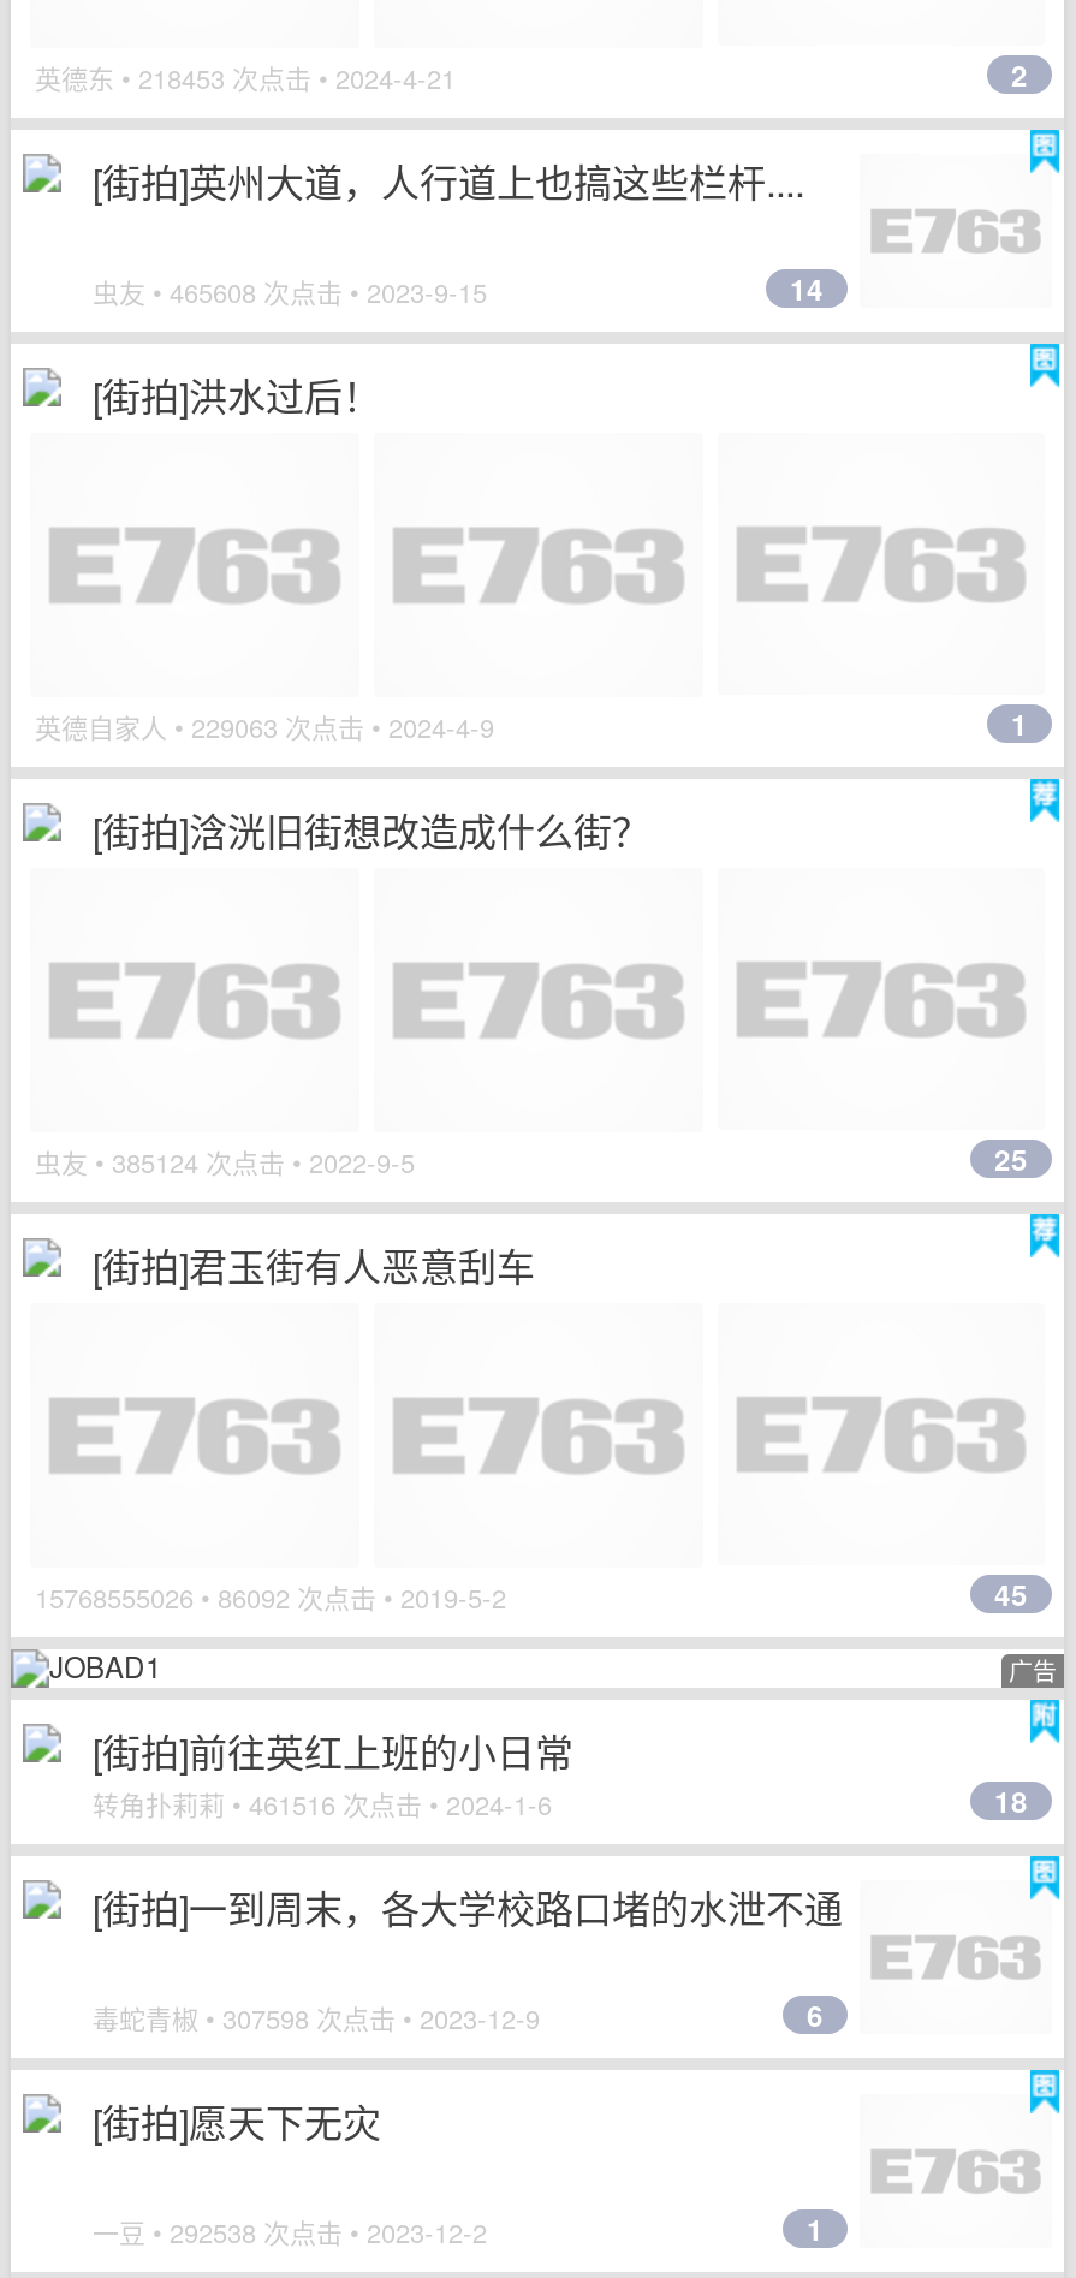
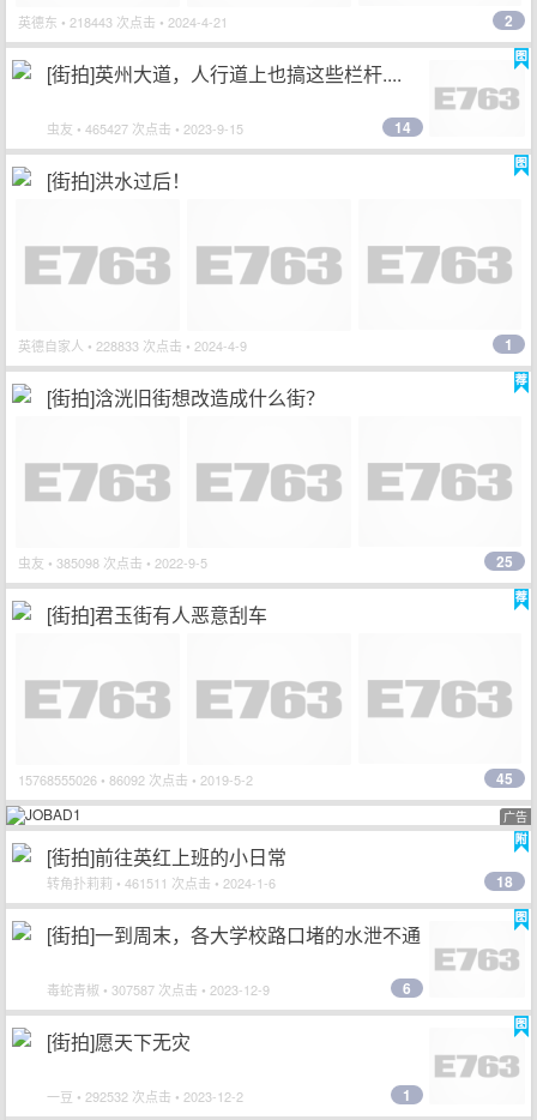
- 英德东• 218453 次点击 • 2024-4-21
+ 英德东• 218443 次点击 • 2024-4-21

- 虫友• 465608 次点击 • 2023-9-15
+ 虫友• 465427 次点击 • 2023-9-15

- 英德自家人• 229063 次点击 • 2024-4-9
+ 英德自家人• 228833 次点击 • 2024-4-9

- 虫友• 385124 次点击 • 2022-9-5
+ 虫友• 385098 次点击 • 2022-9-5

- 转角扑莉莉• 461516 次点击 • 2024-1-6
+ 转角扑莉莉• 461511 次点击 • 2024-1-6

- 毒蛇青椒• 307598 次点击 • 2023-12-9
+ 毒蛇青椒• 307587 次点击 • 2023-12-9

- 一豆• 292538 次点击 • 2023-12-2
+ 一豆• 292532 次点击 • 2023-12-2
